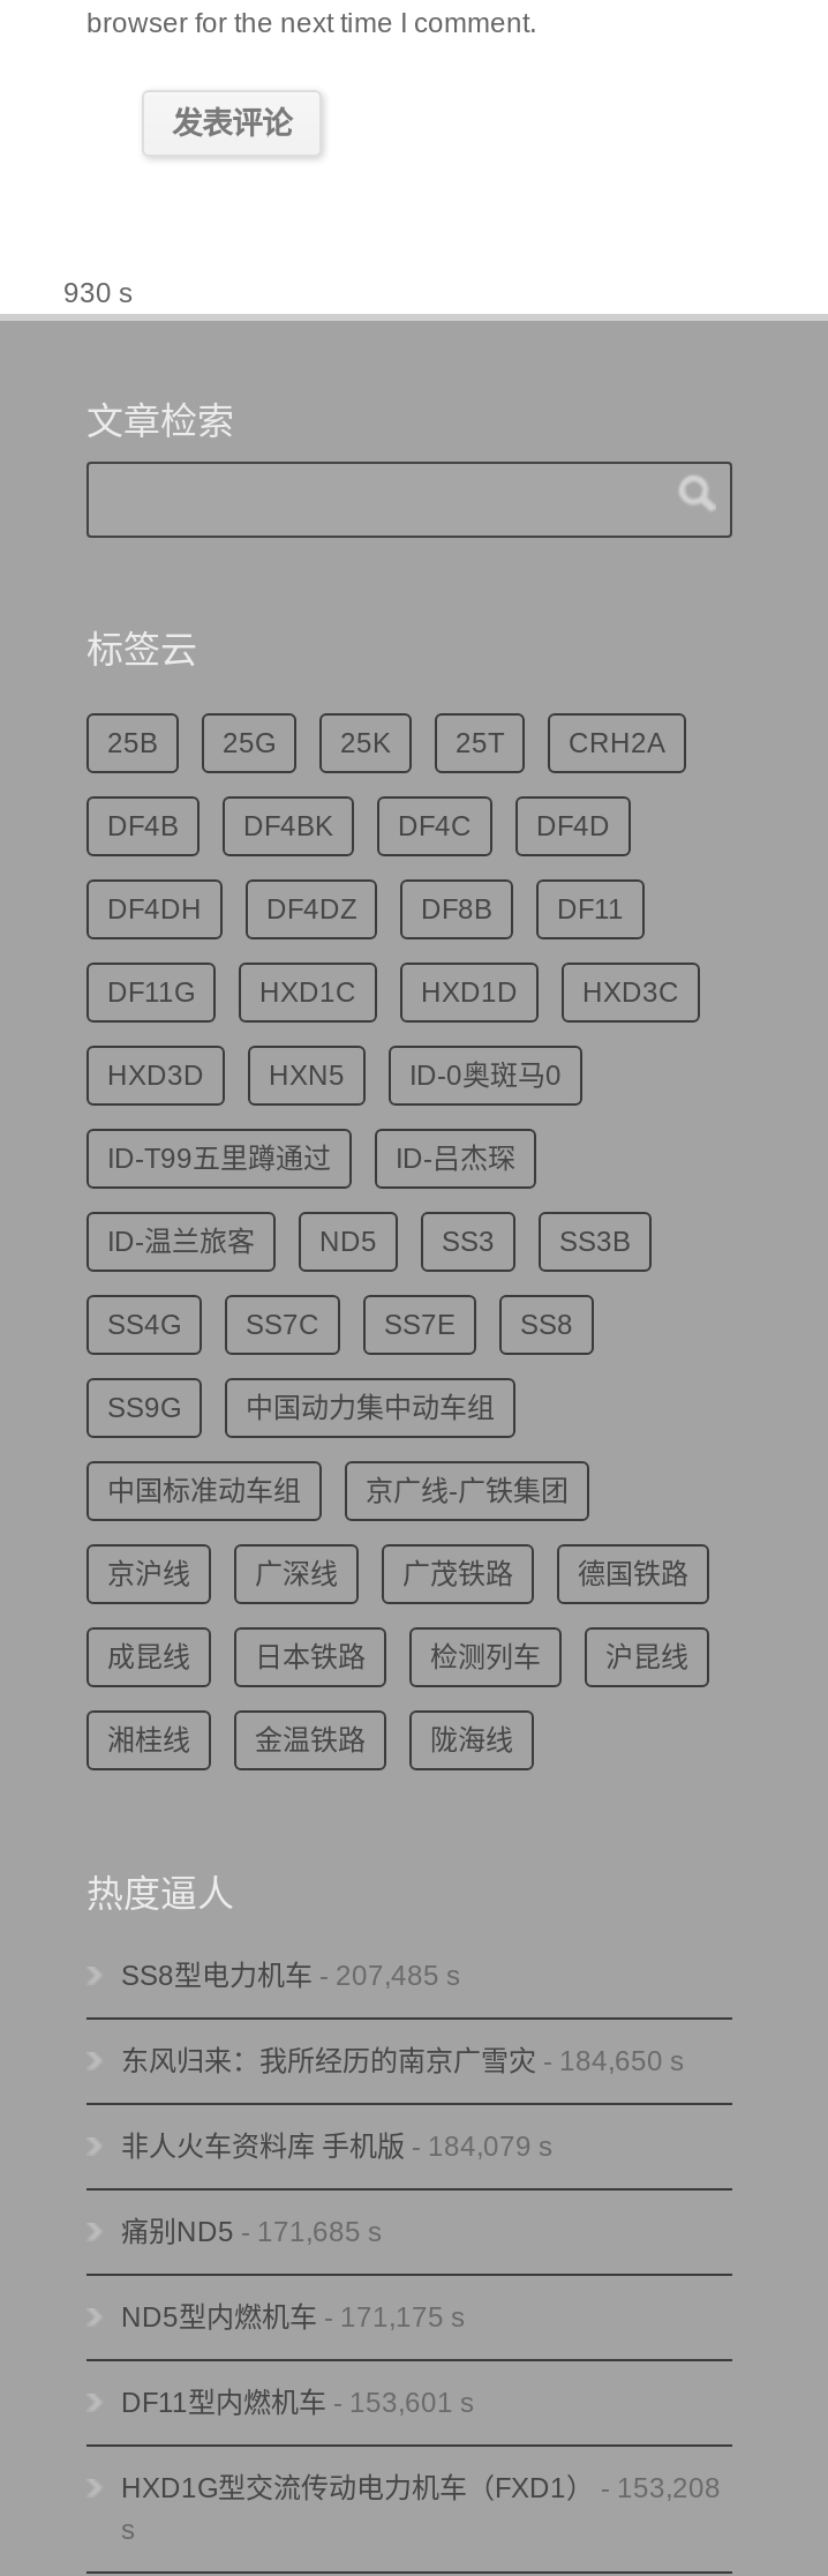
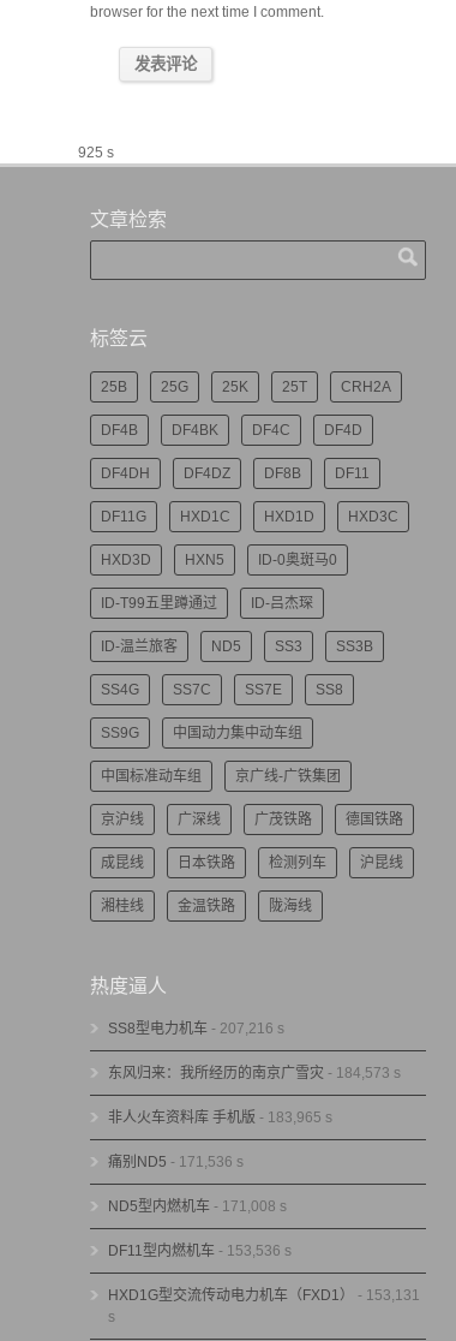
- 930 s
+ 925 s

- SS8型电力机车- 207,485 s
+ SS8型电力机车- 207,216 s

- 东风归来：我所经历的南京广雪灾- 184,650 s
+ 东风归来：我所经历的南京广雪灾- 184,573 s

- 非人火车资料库 手机版- 184,079 s
+ 非人火车资料库 手机版- 183,965 s

- 痛别ND5 - 171,685 s
+ 痛别ND5 - 171,536 s

- ND5型内燃机车- 171,175 s
+ ND5型内燃机车- 171,008 s

- DF11型内燃机车- 153,601 s
+ DF11型内燃机车- 153,536 s

- HXD1G型交流传动电力机车（FXD1）- 153,208
+ HXD1G型交流传动电力机车（FXD1）- 153,131
